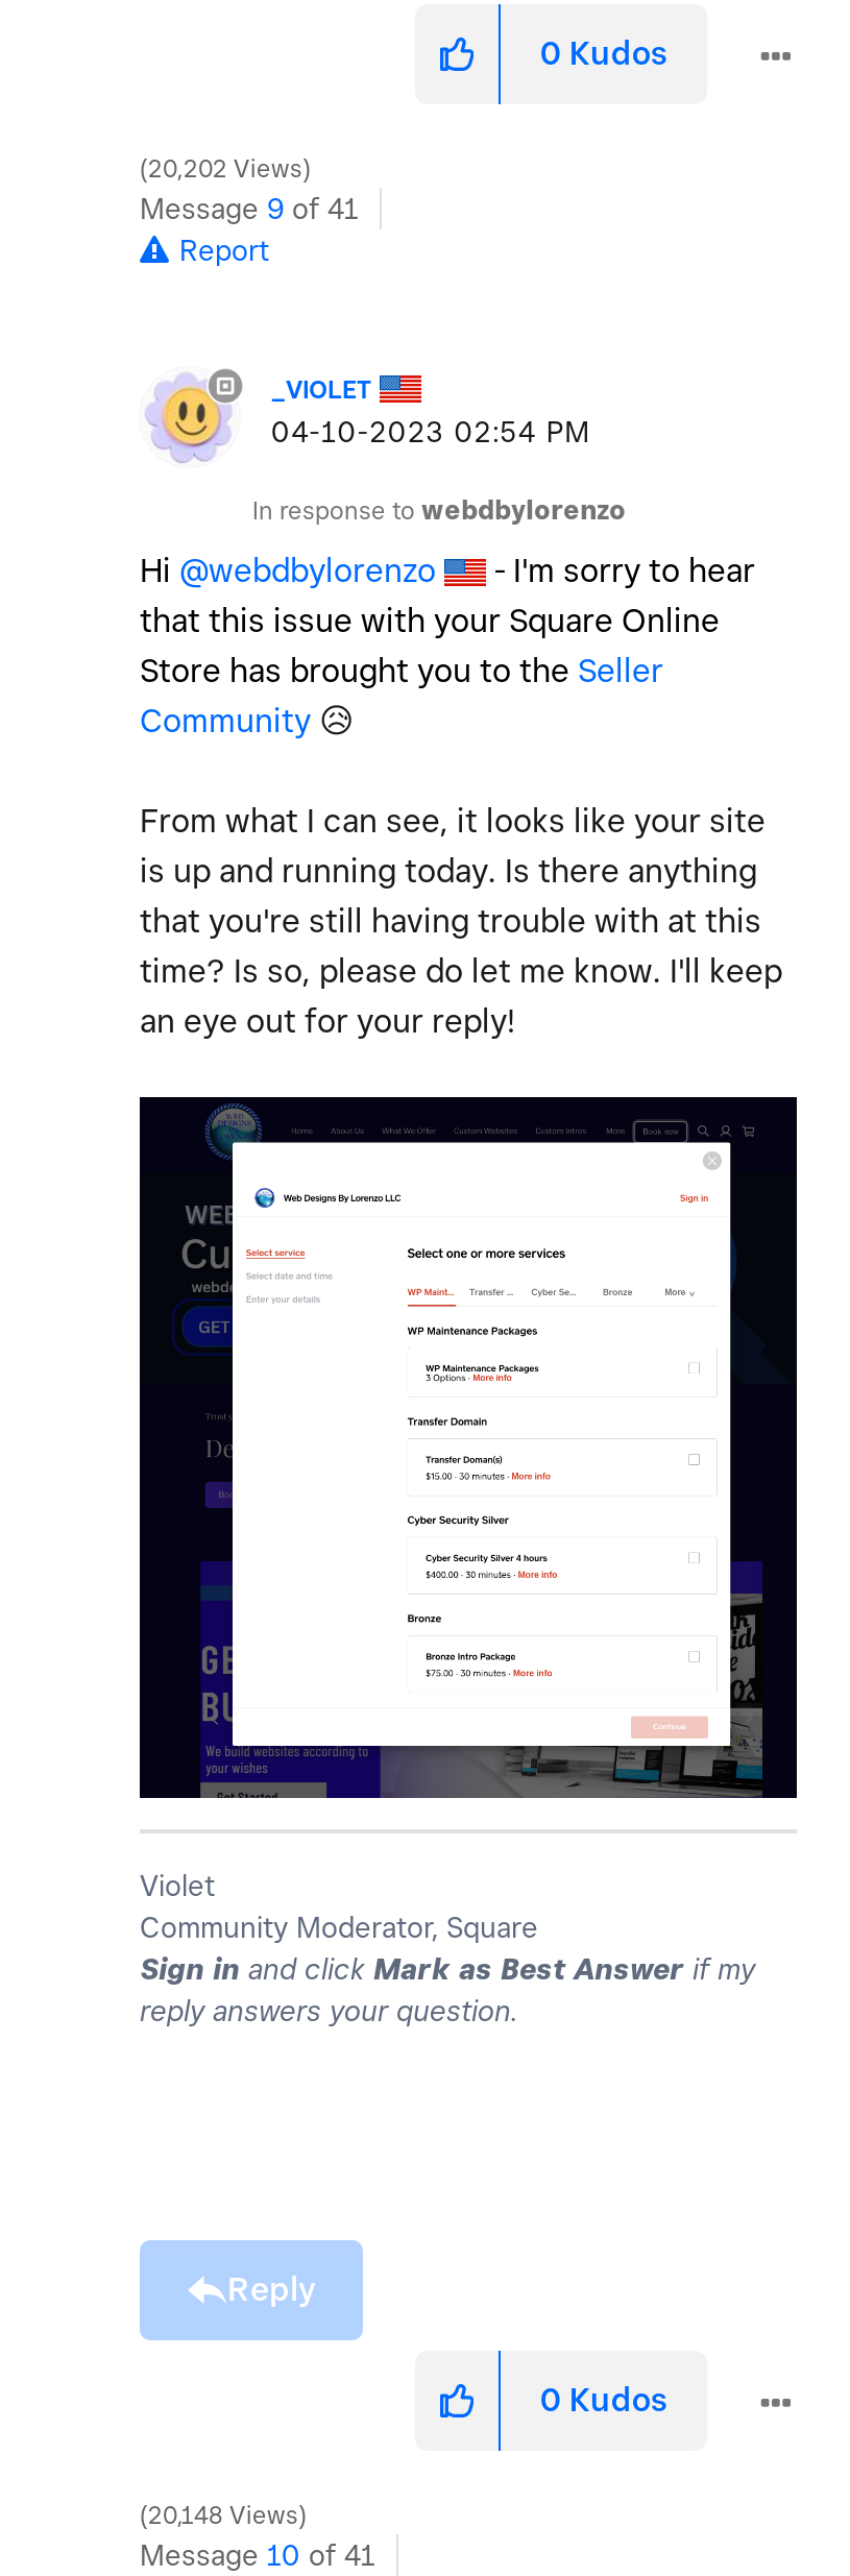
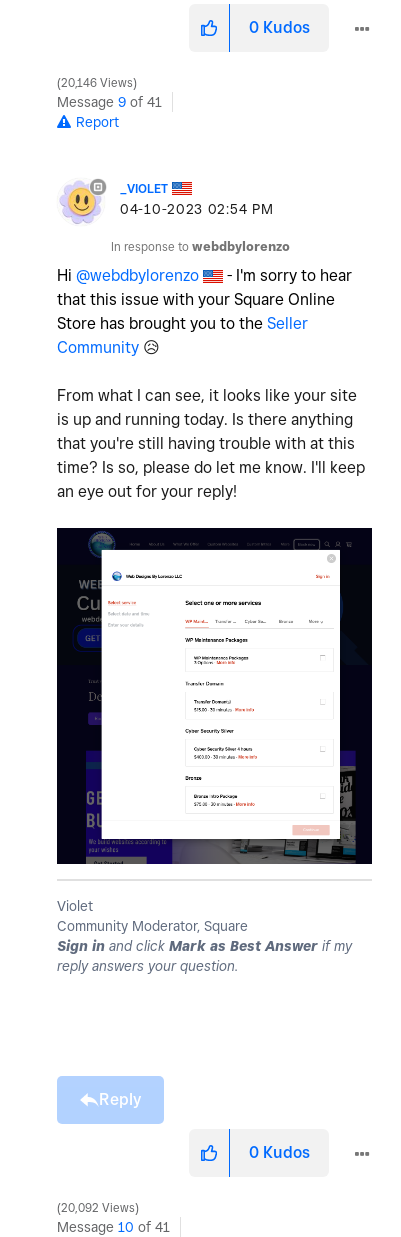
- 20,202 Views
+ 20,146 Views

- 20,148 Views
+ 20,092 Views
